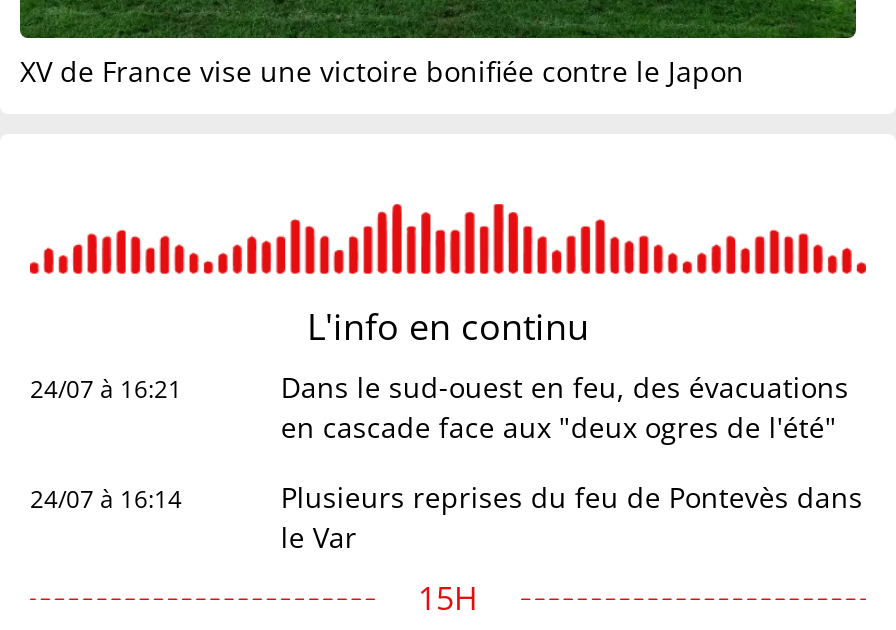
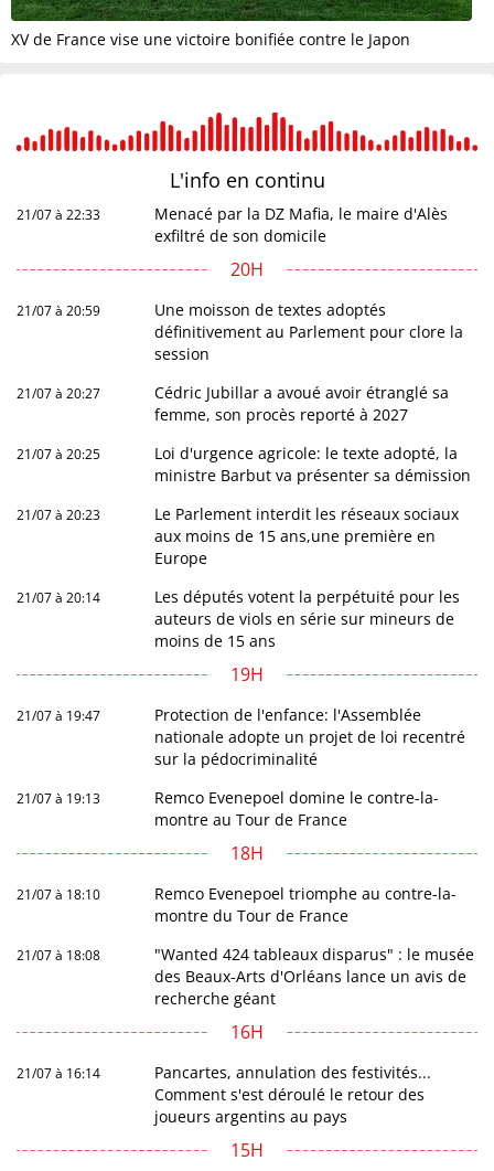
- 24/07 à 16:21
- Dans le sud-ouest en feu, des évacuations
- en cascade face aux "deux ogres de l'été"
- 24/07 à 16:14
- Plusieurs reprises du feu de Pontevès dans
- le Var
+ 21/07 à 22:33
+ Menacé par la DZ Mafia, le maire d'Alès
+ exfiltré de son domicile
+ 20H
+ 21/07 à 20:59
+ Une moisson de textes adoptés
+ définitivement au Parlement pour clore la
+ session
+ 21/07 à 20:27
+ Cédric Jubillar a avoué avoir étranglé sa
+ femme, son procès reporté à 2027
+ 21/07 à 20:25
+ Loi d'urgence agricole: le texte adopté, la
+ ministre Barbut va présenter sa démission
+ 21/07 à 20:23
+ Le Parlement interdit les réseaux sociaux
+ aux moins de 15 ans,une première en
+ Europe
+ 21/07 à 20:14
+ Les députés votent la perpétuité pour les
+ auteurs de viols en série sur mineurs de
+ moins de 15 ans
+ 19H
+ 21/07 à 19:47
+ Protection de l'enfance: l'Assemblée
+ nationale adopte un projet de loi recentré
+ sur la pédocriminalité
+ 21/07 à 19:13
+ Remco Evenepoel domine le contre-la-
+ montre au Tour de France
+ 18H
+ 21/07 à 18:10
+ Remco Evenepoel triomphe au contre-la-
+ montre du Tour de France
+ 21/07 à 18:08
+ "Wanted 424 tableaux disparus" : le musée
+ des Beaux-Arts d'Orléans lance un avis de
+ recherche géant
+ 16H
+ 21/07 à 16:14
+ Pancartes, annulation des festivités...
+ Comment s'est déroulé le retour des
+ joueurs argentins au pays
